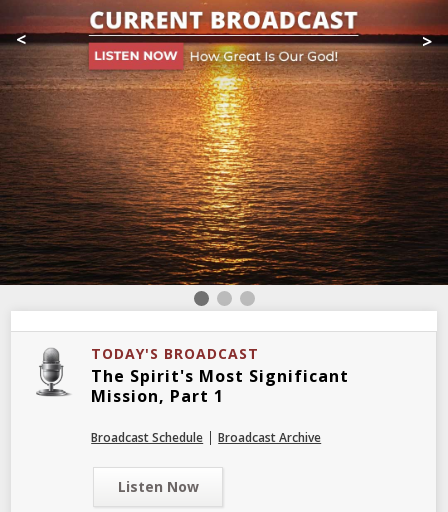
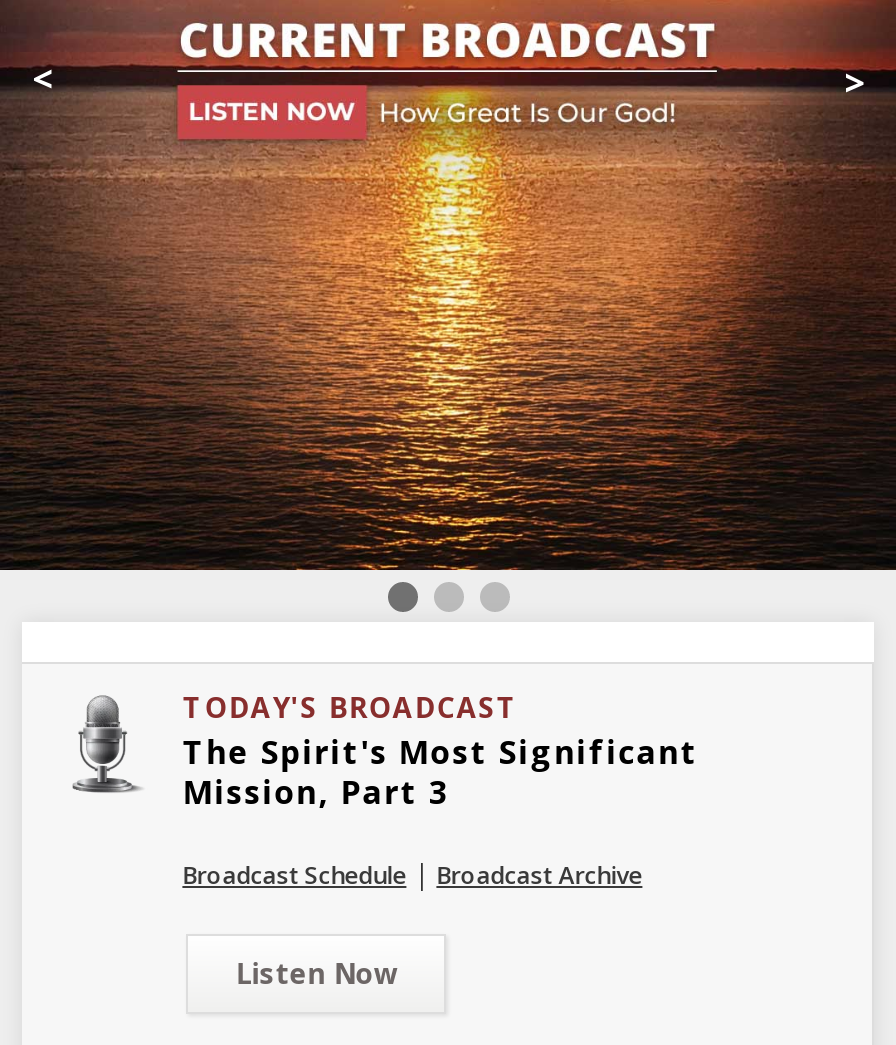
- Mission, Part 1
+ Mission, Part 3
